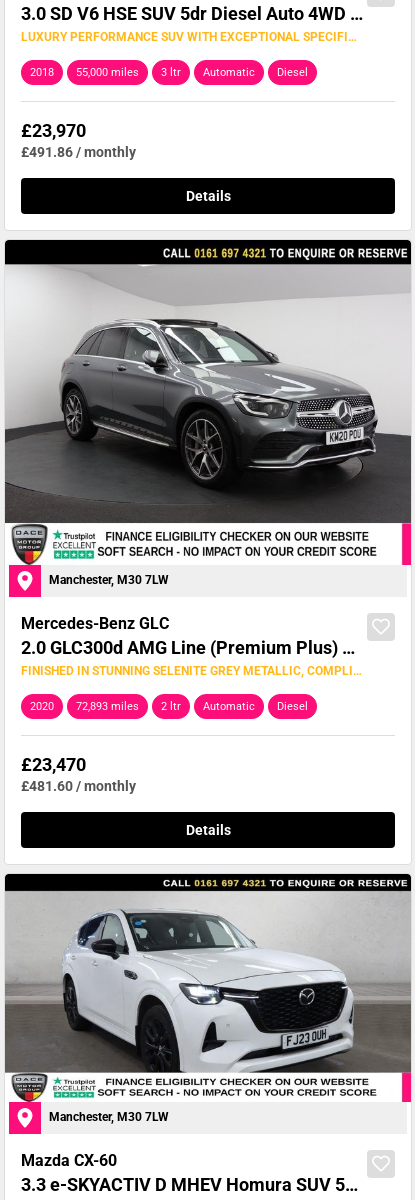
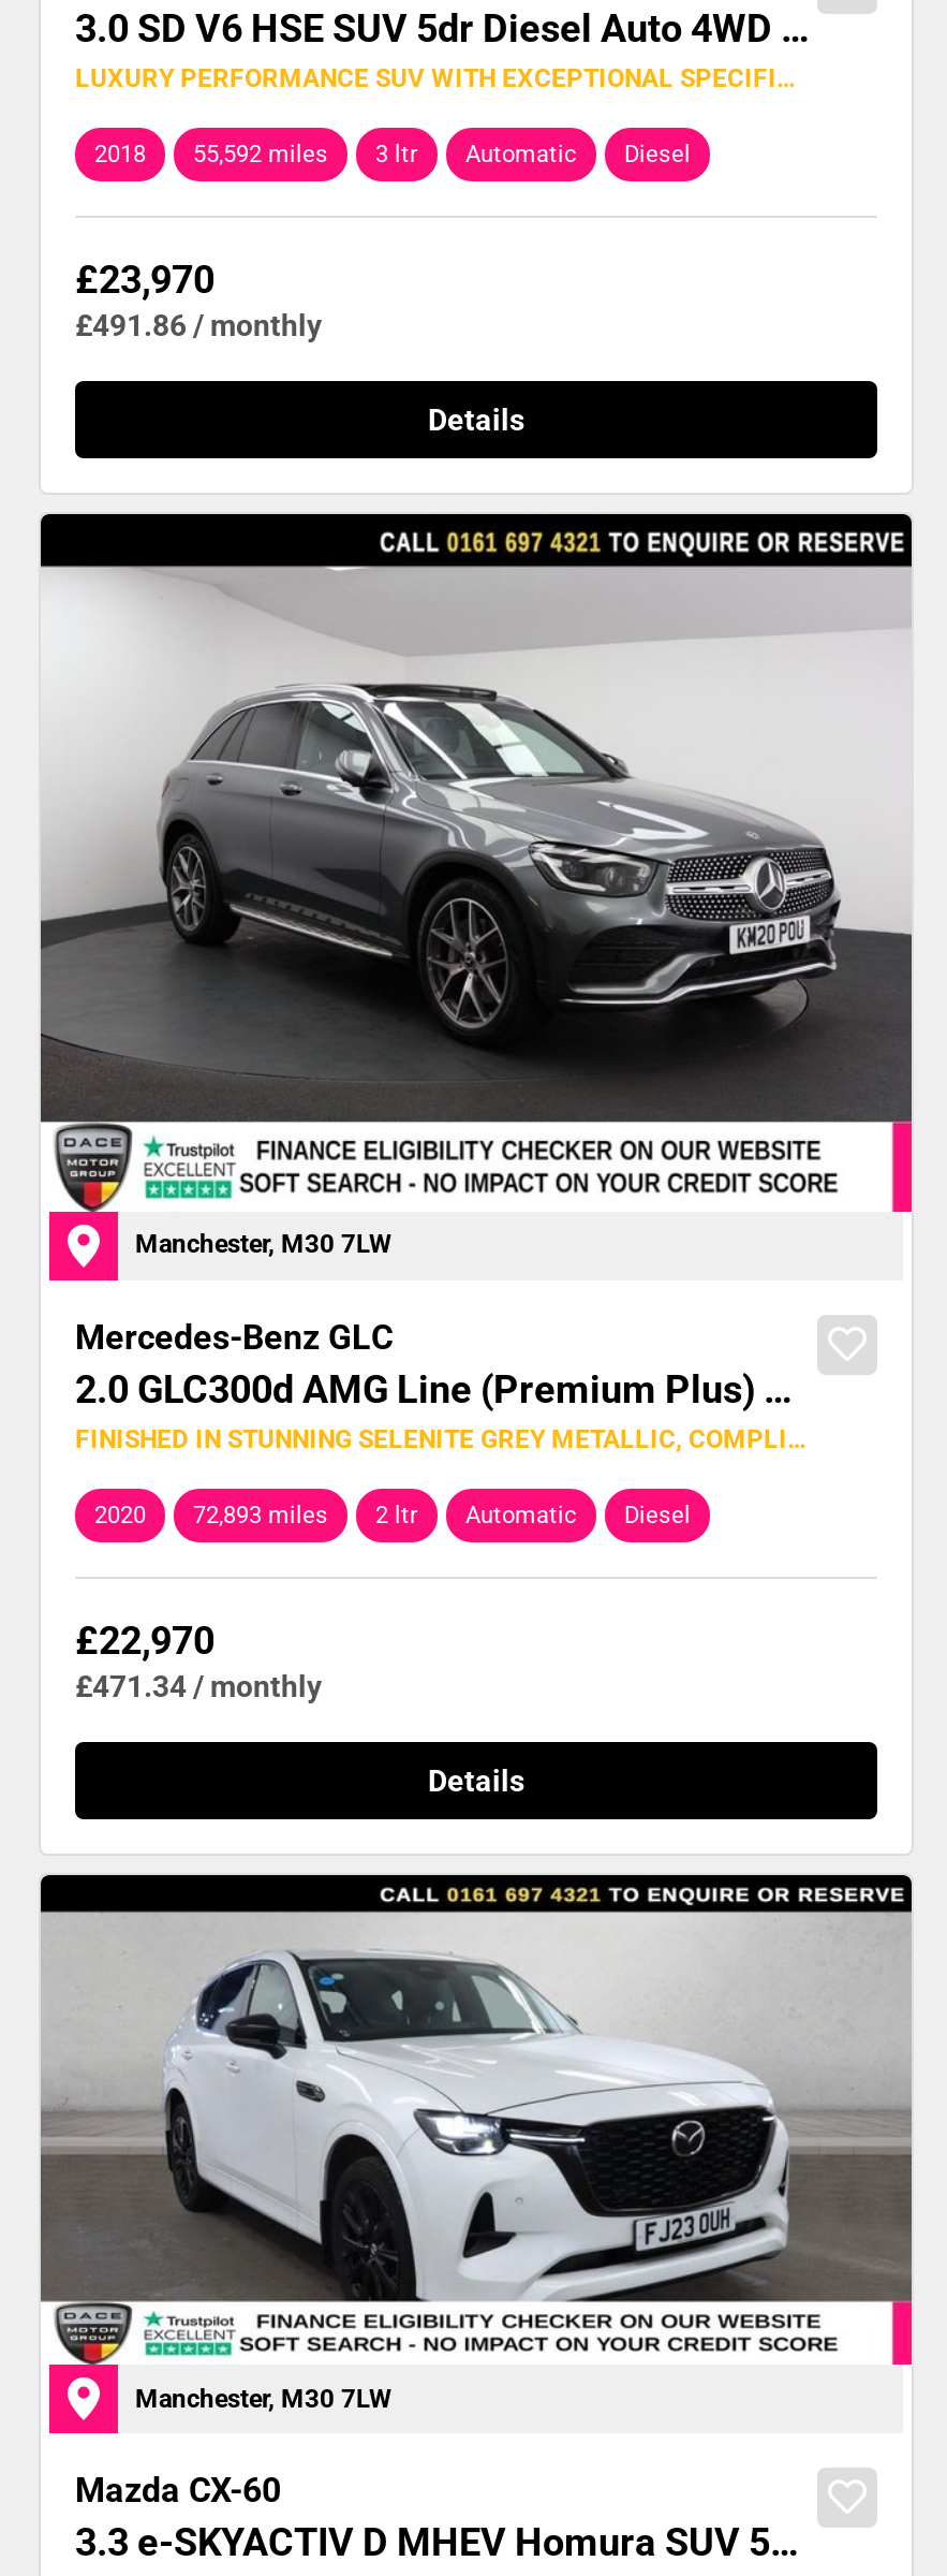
- 2018 55,000 miles 3 ltr Automatic Diesel
+ 2018 55,592 miles 3 ltr Automatic Diesel

- £23,470
+ £22,970

- £481.60 / monthly
+ £471.34 / monthly
